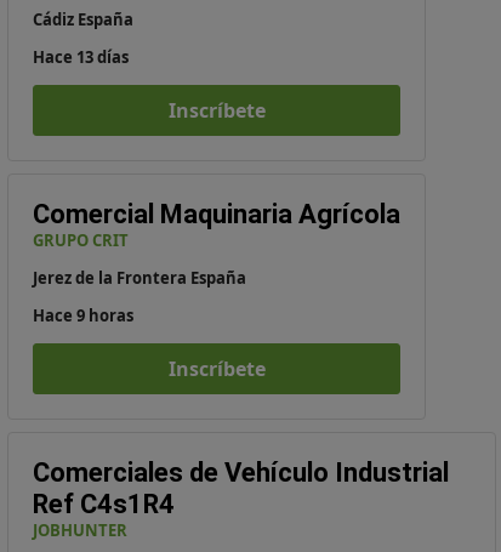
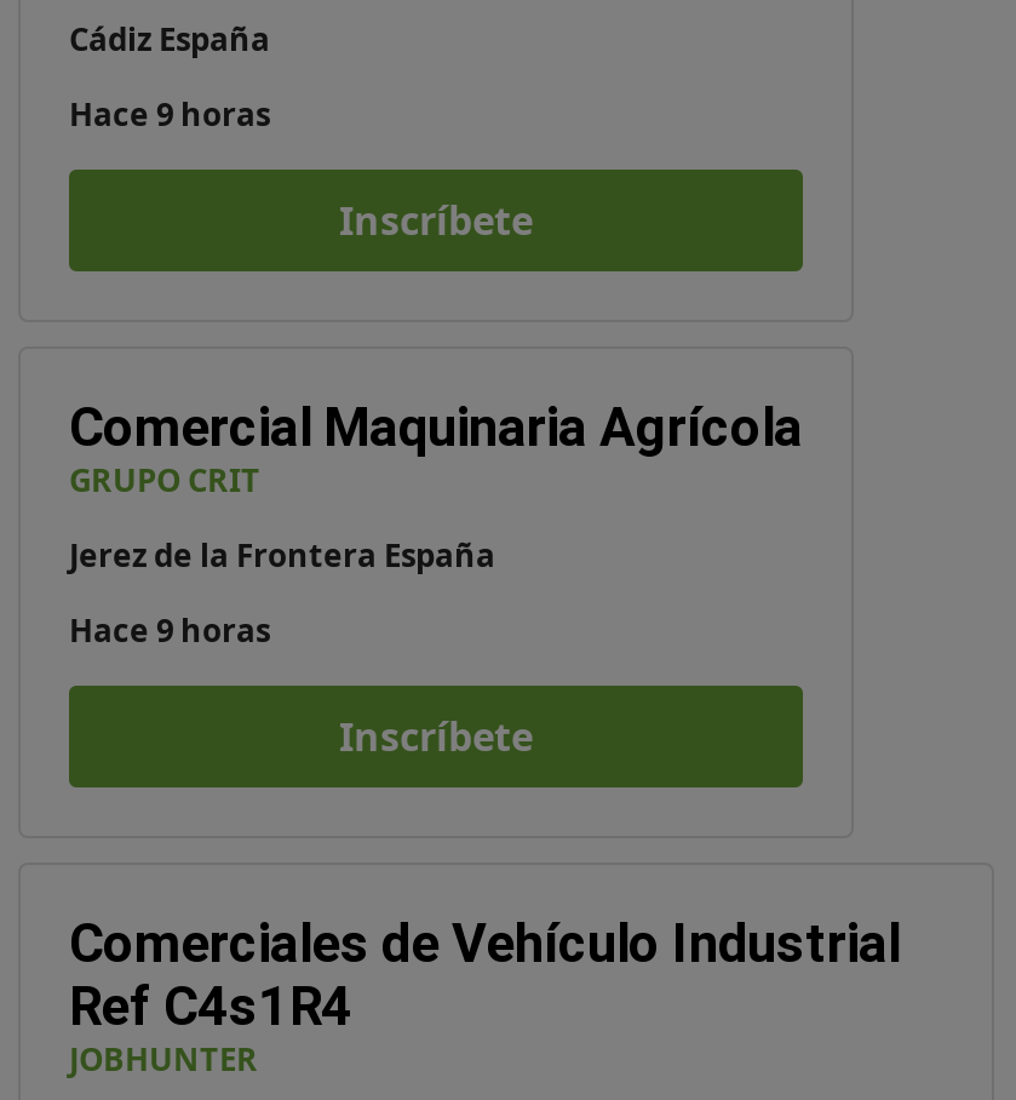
- Hace 13 días
+ Hace 9 horas
